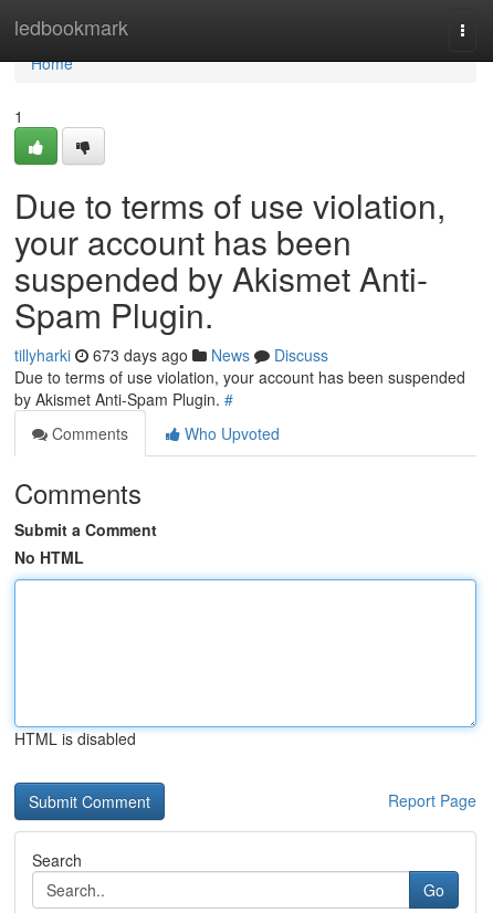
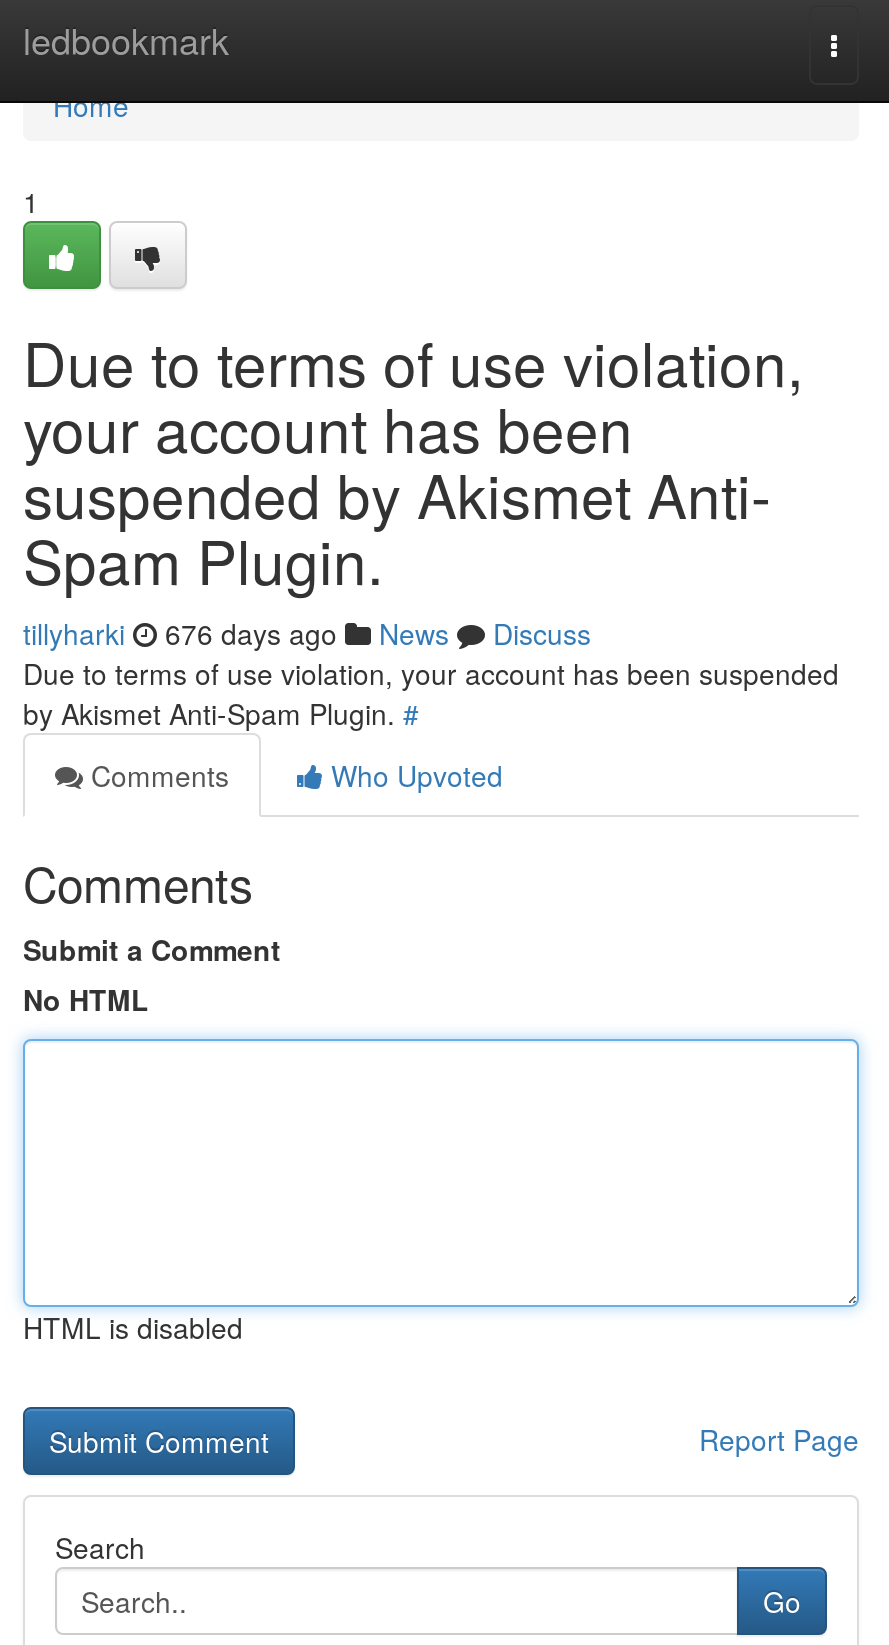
- tillyharki 673 days ago News Discuss
+ tillyharki 676 days ago News Discuss
